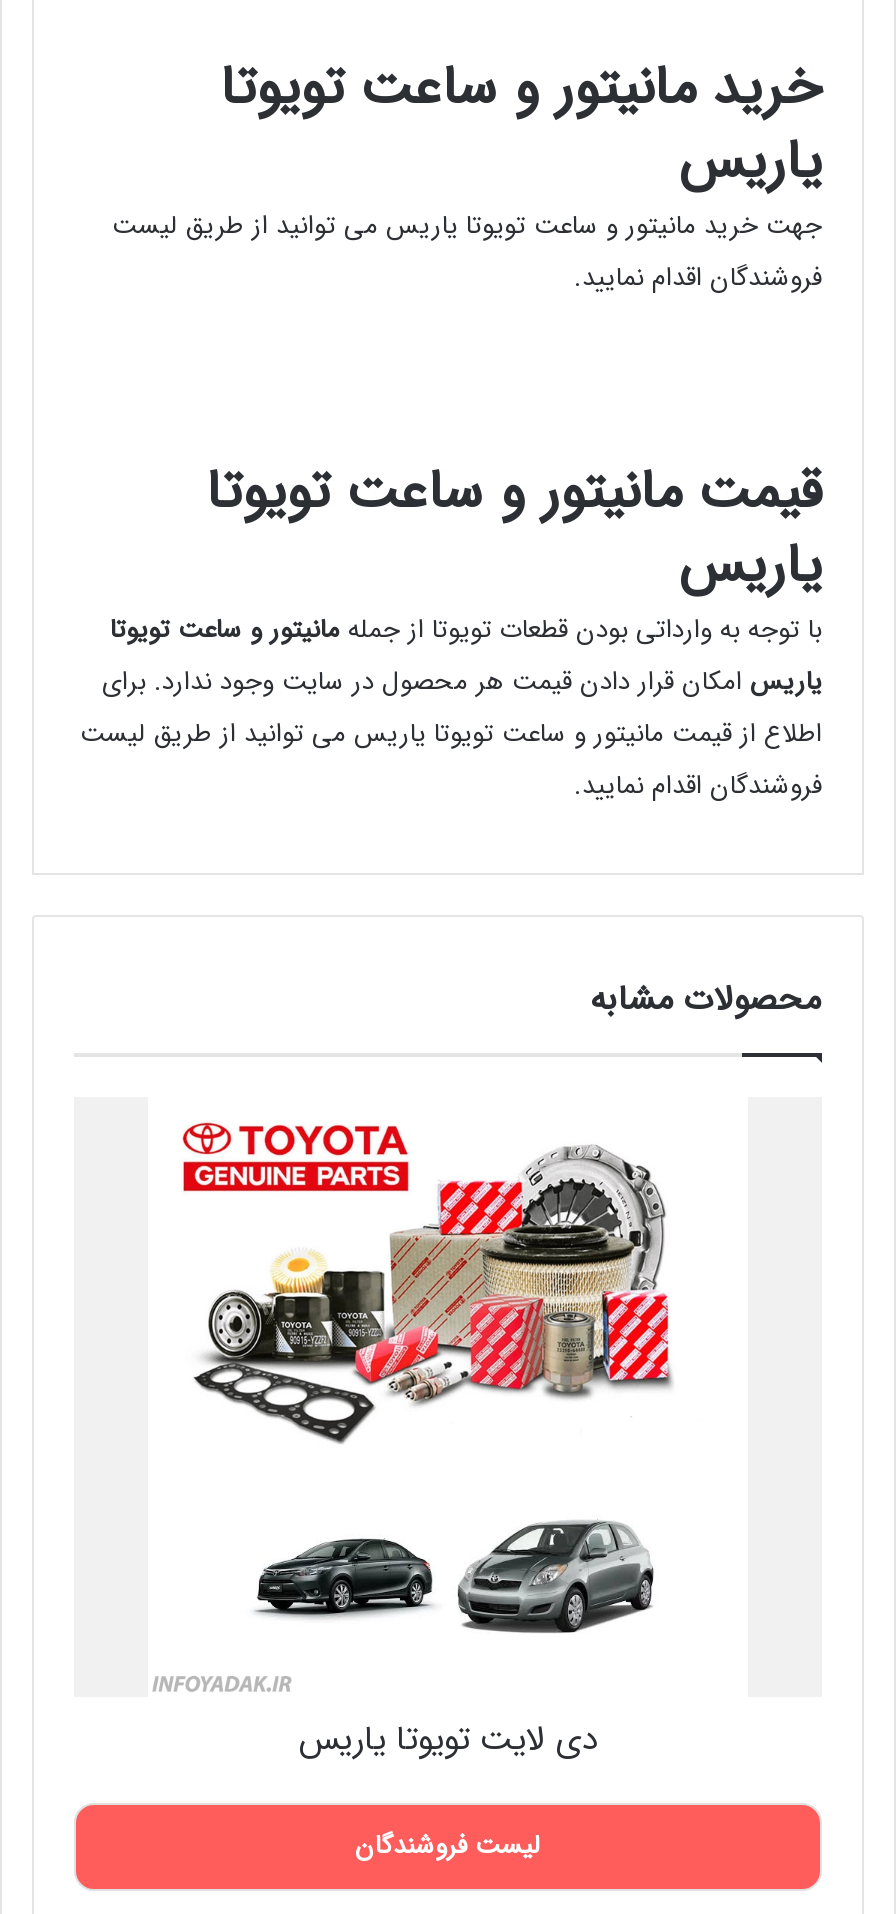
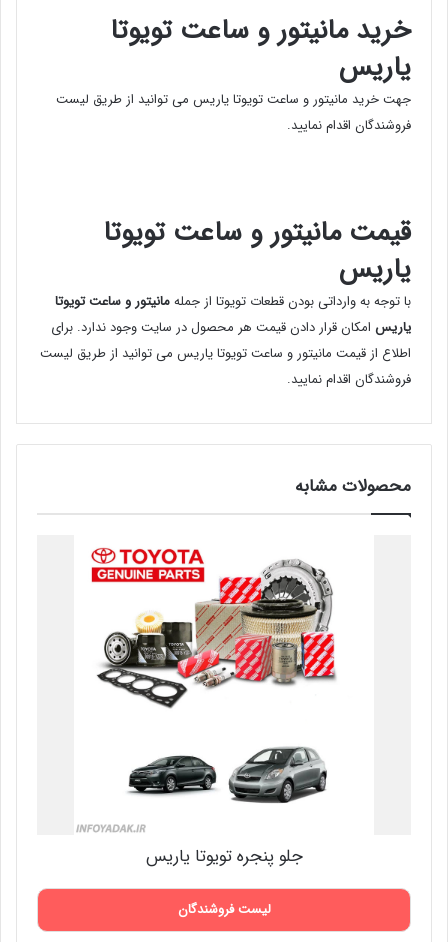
- دی لایت تویوتا یاریس
+ جلو پنجره تویوتا یاریس
